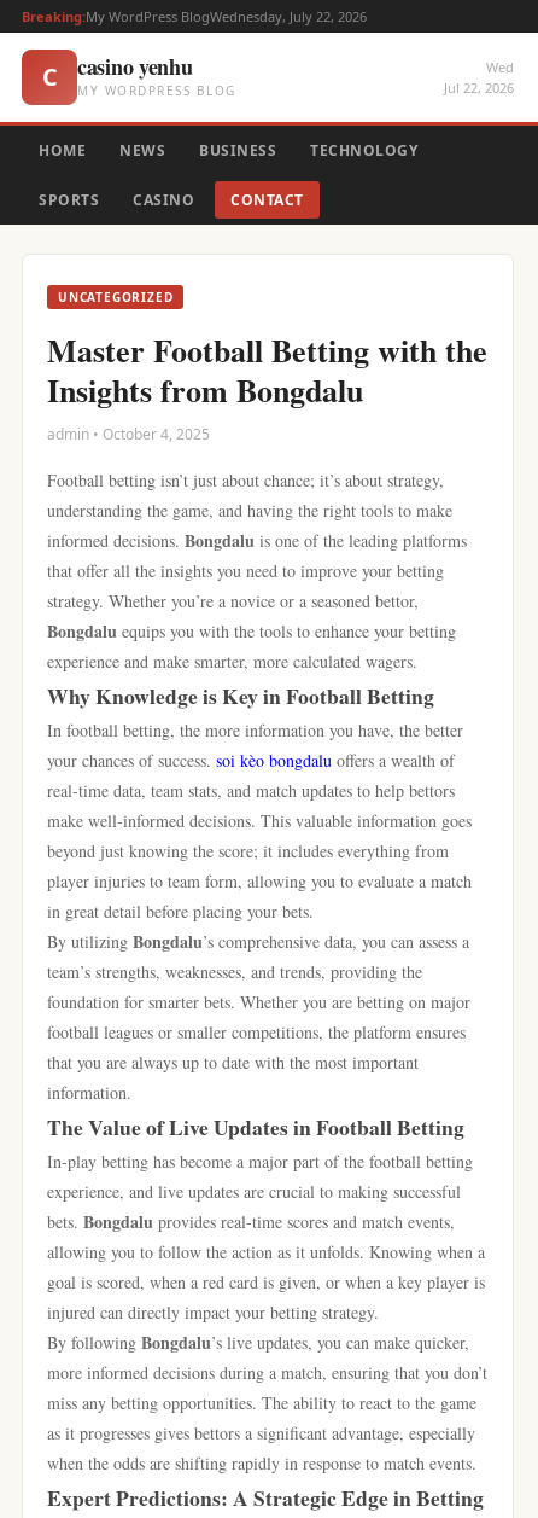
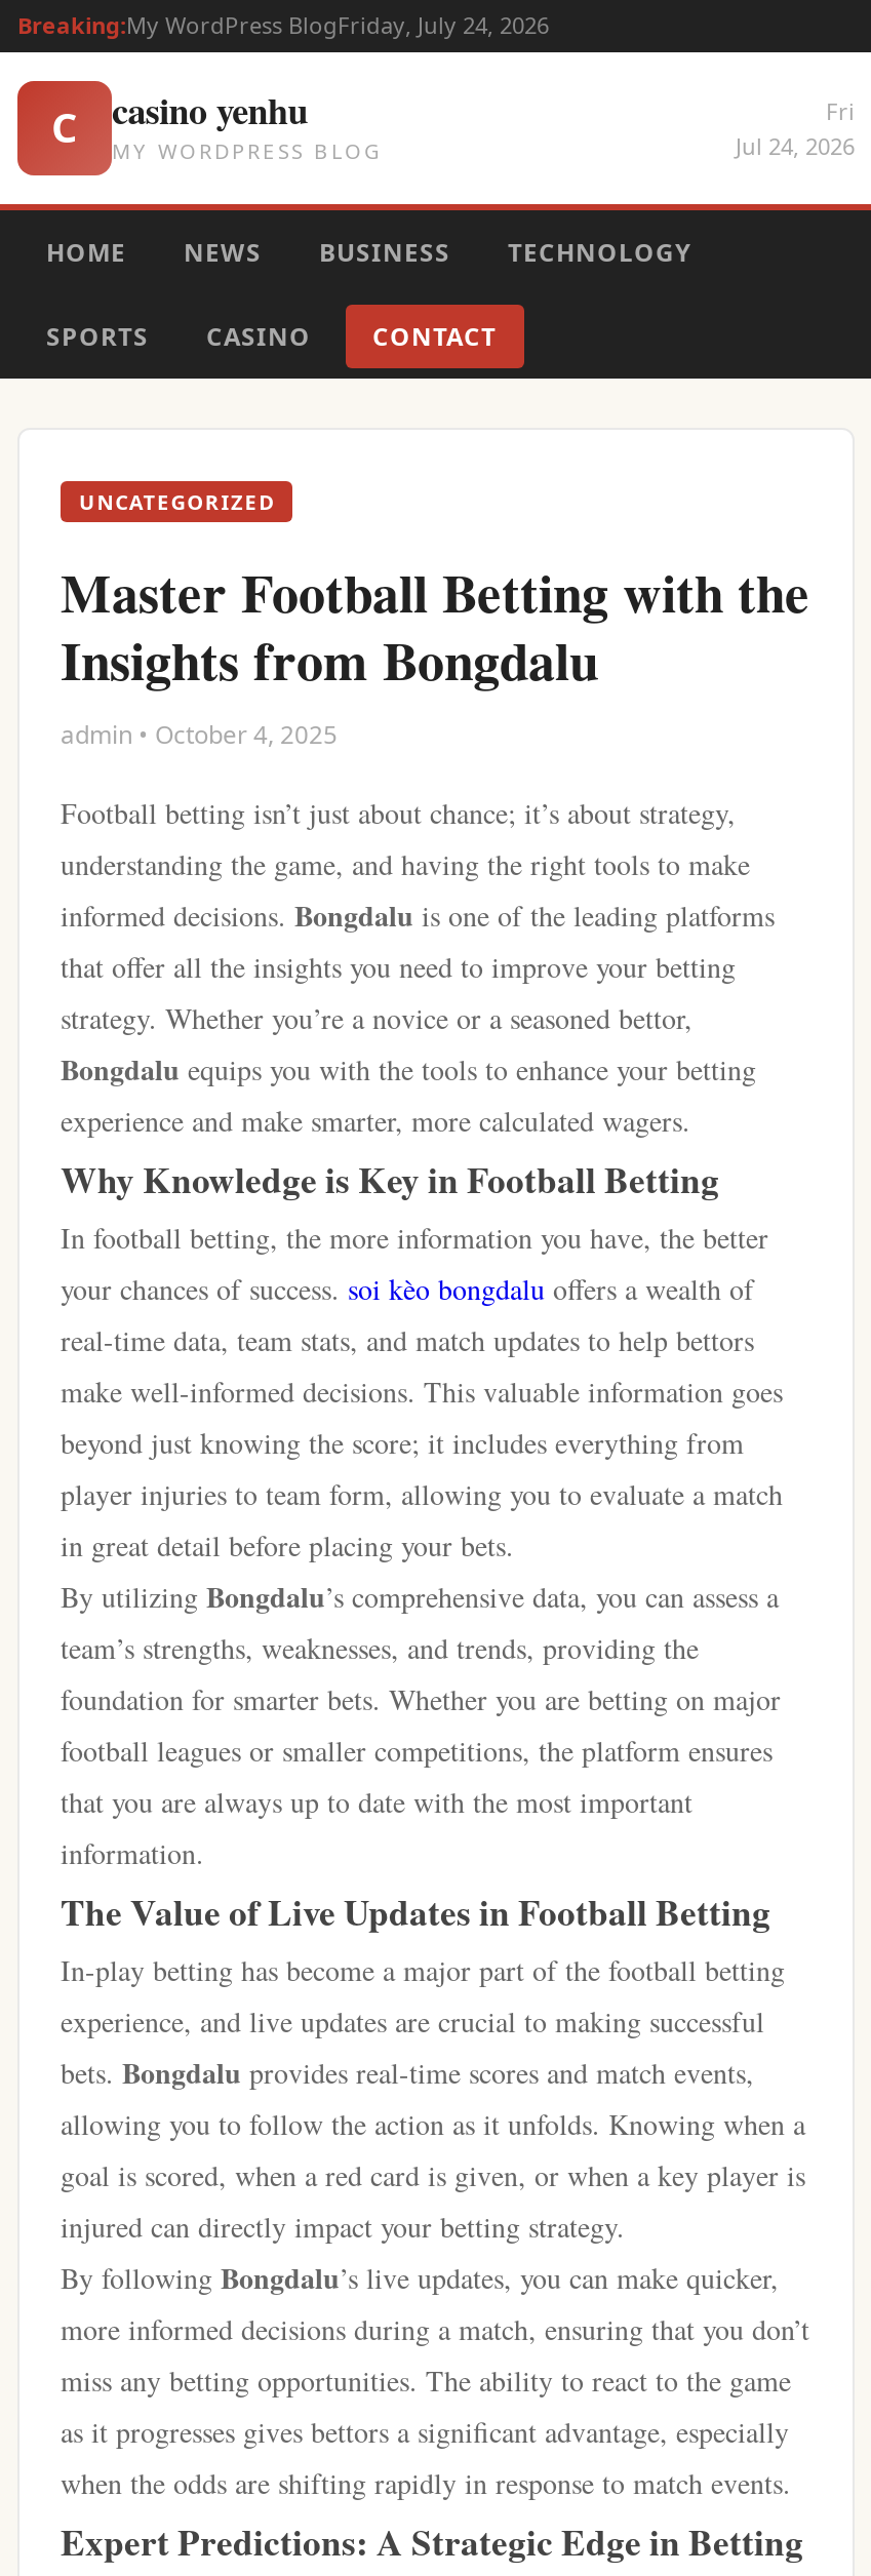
- Breaking:My WordPress BlogWednesday, July 22, 2026
+ Breaking:My WordPress BlogFriday, July 24, 2026

- Wed
- Jul 22, 2026
+ Fri
+ Jul 24, 2026
